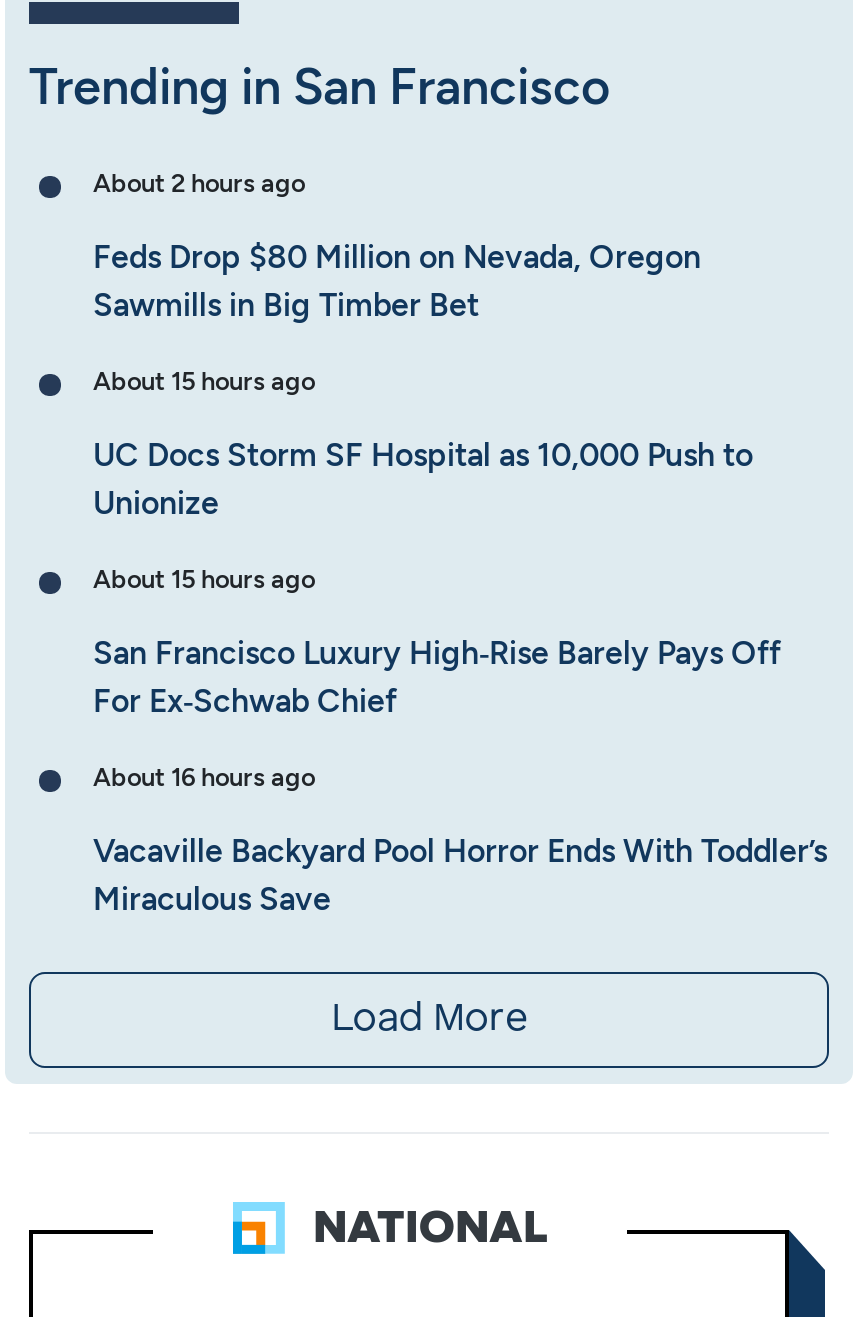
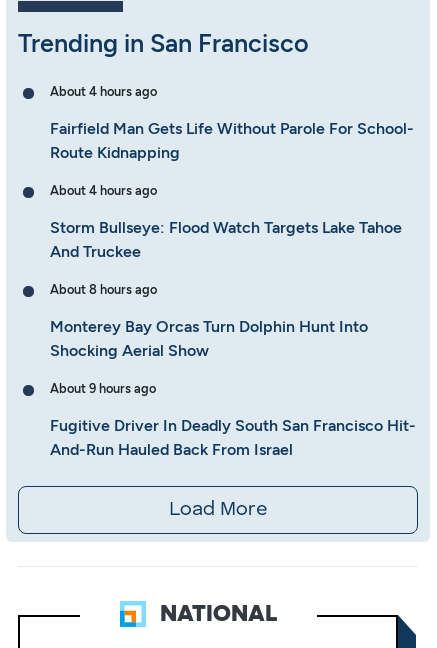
- About 2 hours ago
+ About 4 hours ago

- Feds Drop $80 Million on Nevada, Oregon
- Sawmills in Big Timber Bet
+ Fairfield Man Gets Life Without Parole For School-
+ Route Kidnapping

- About 15 hours ago
+ About 4 hours ago

- UC Docs Storm SF Hospital as 10,000 Push to
- Unionize
+ Storm Bullseye: Flood Watch Targets Lake Tahoe
+ And Truckee

- About 15 hours ago
+ About 8 hours ago

- San Francisco Luxury High‑Rise Barely Pays Off
- For Ex‑Schwab Chief
+ Monterey Bay Orcas Turn Dolphin Hunt Into
+ Shocking Aerial Show

- About 16 hours ago
+ About 9 hours ago

- Vacaville Backyard Pool Horror Ends With Toddler’s
- Miraculous Save
+ Fugitive Driver In Deadly South San Francisco Hit-
+ And-Run Hauled Back From Israel
